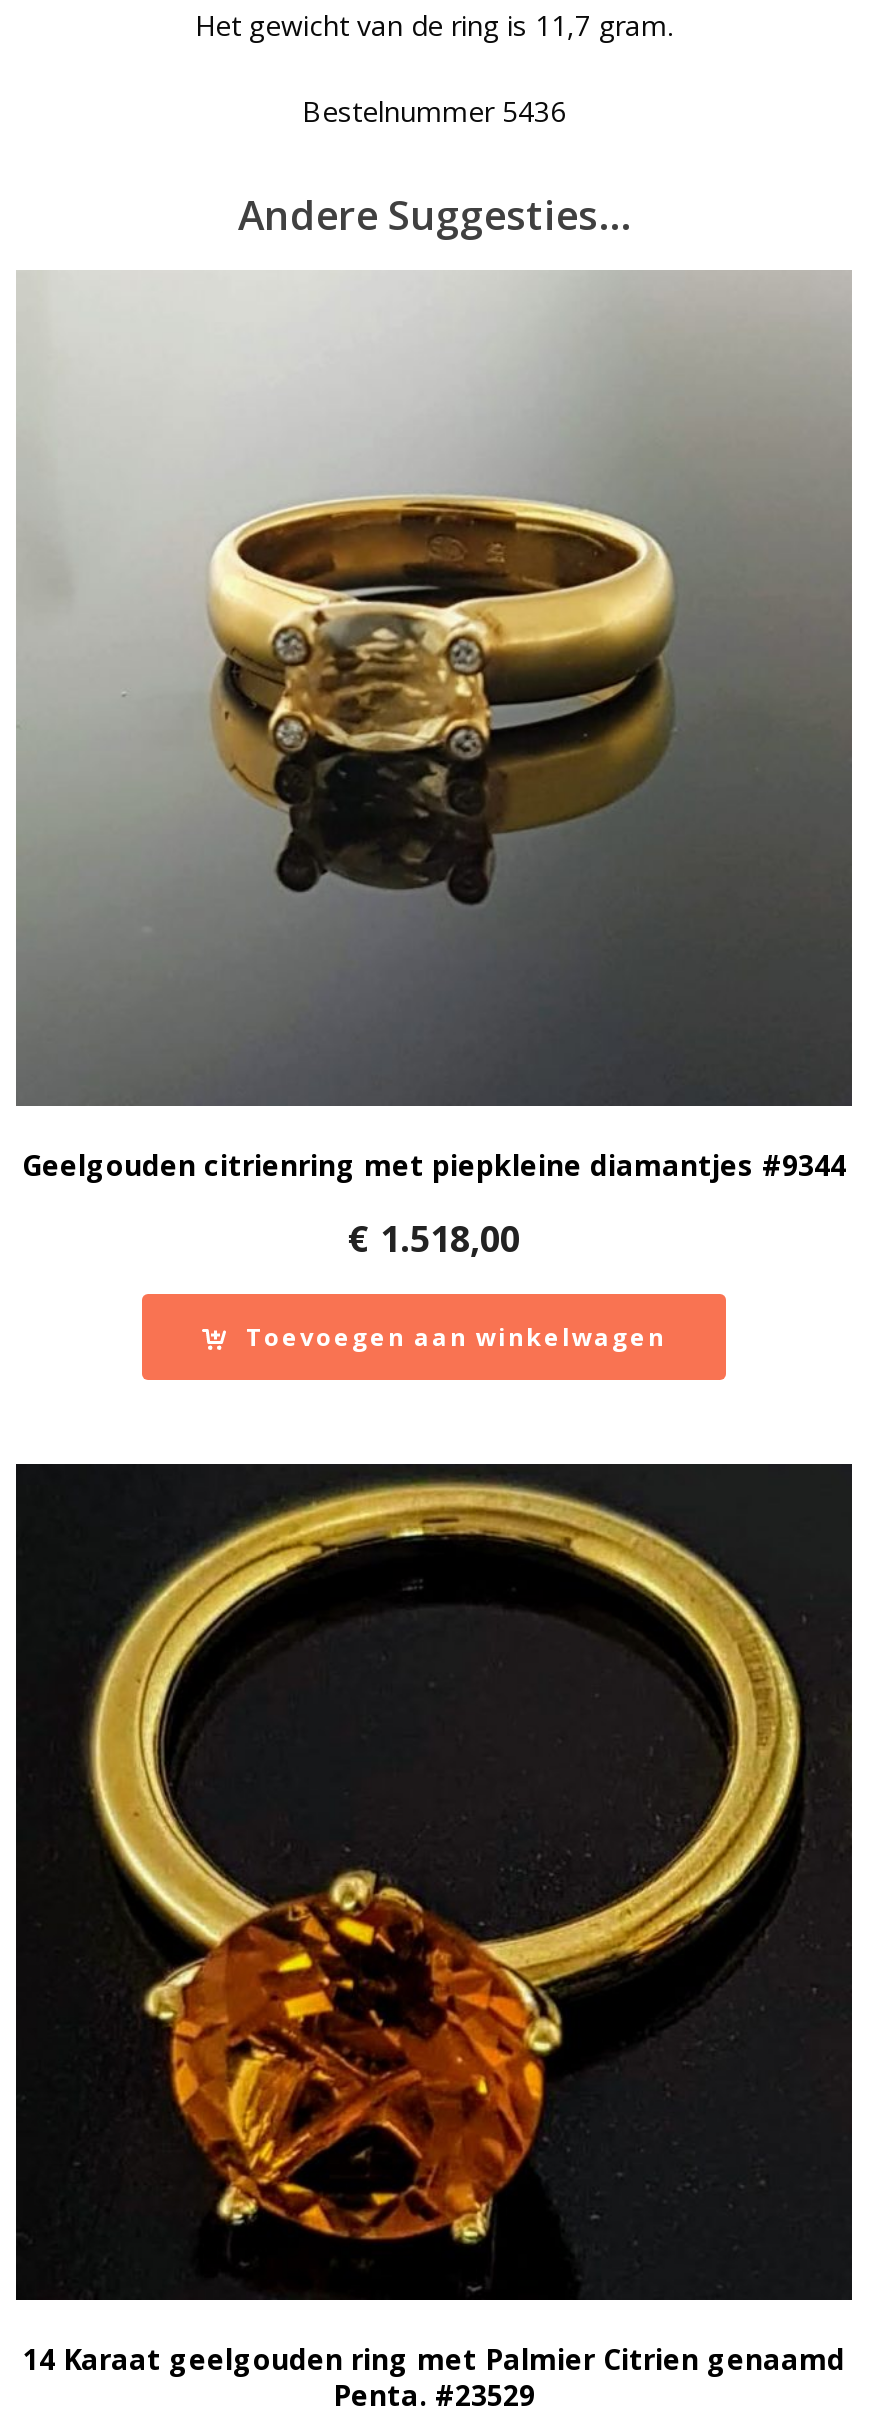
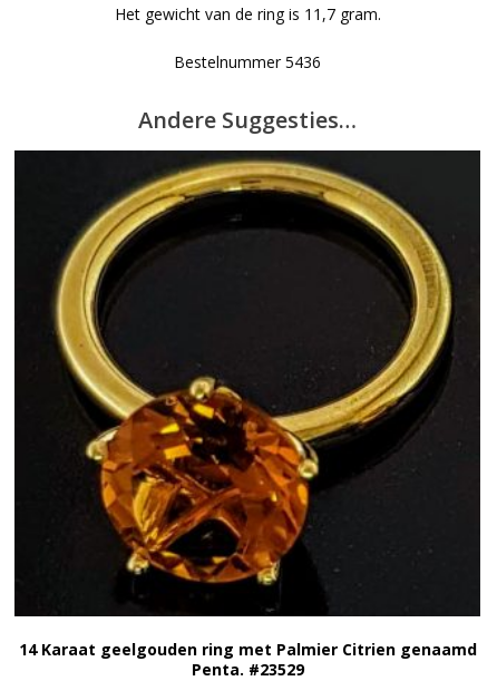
- [image]
- Geelgouden citrienring met piepkleine diamantjes #9344
- €1.518,00
- Toevoegen aan winkelwagen
